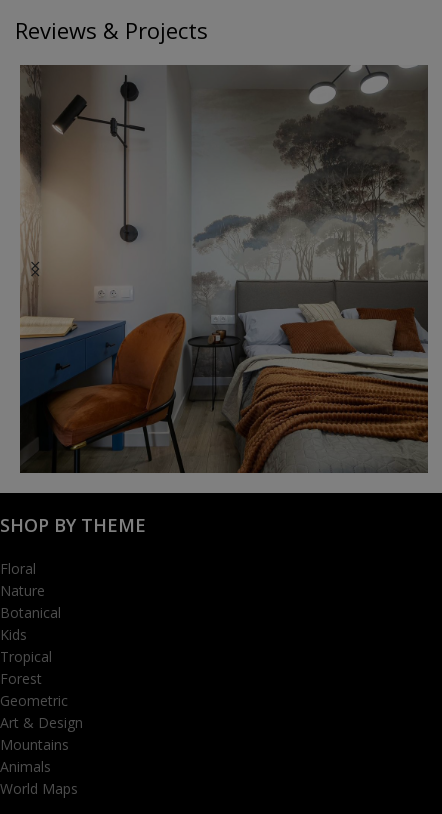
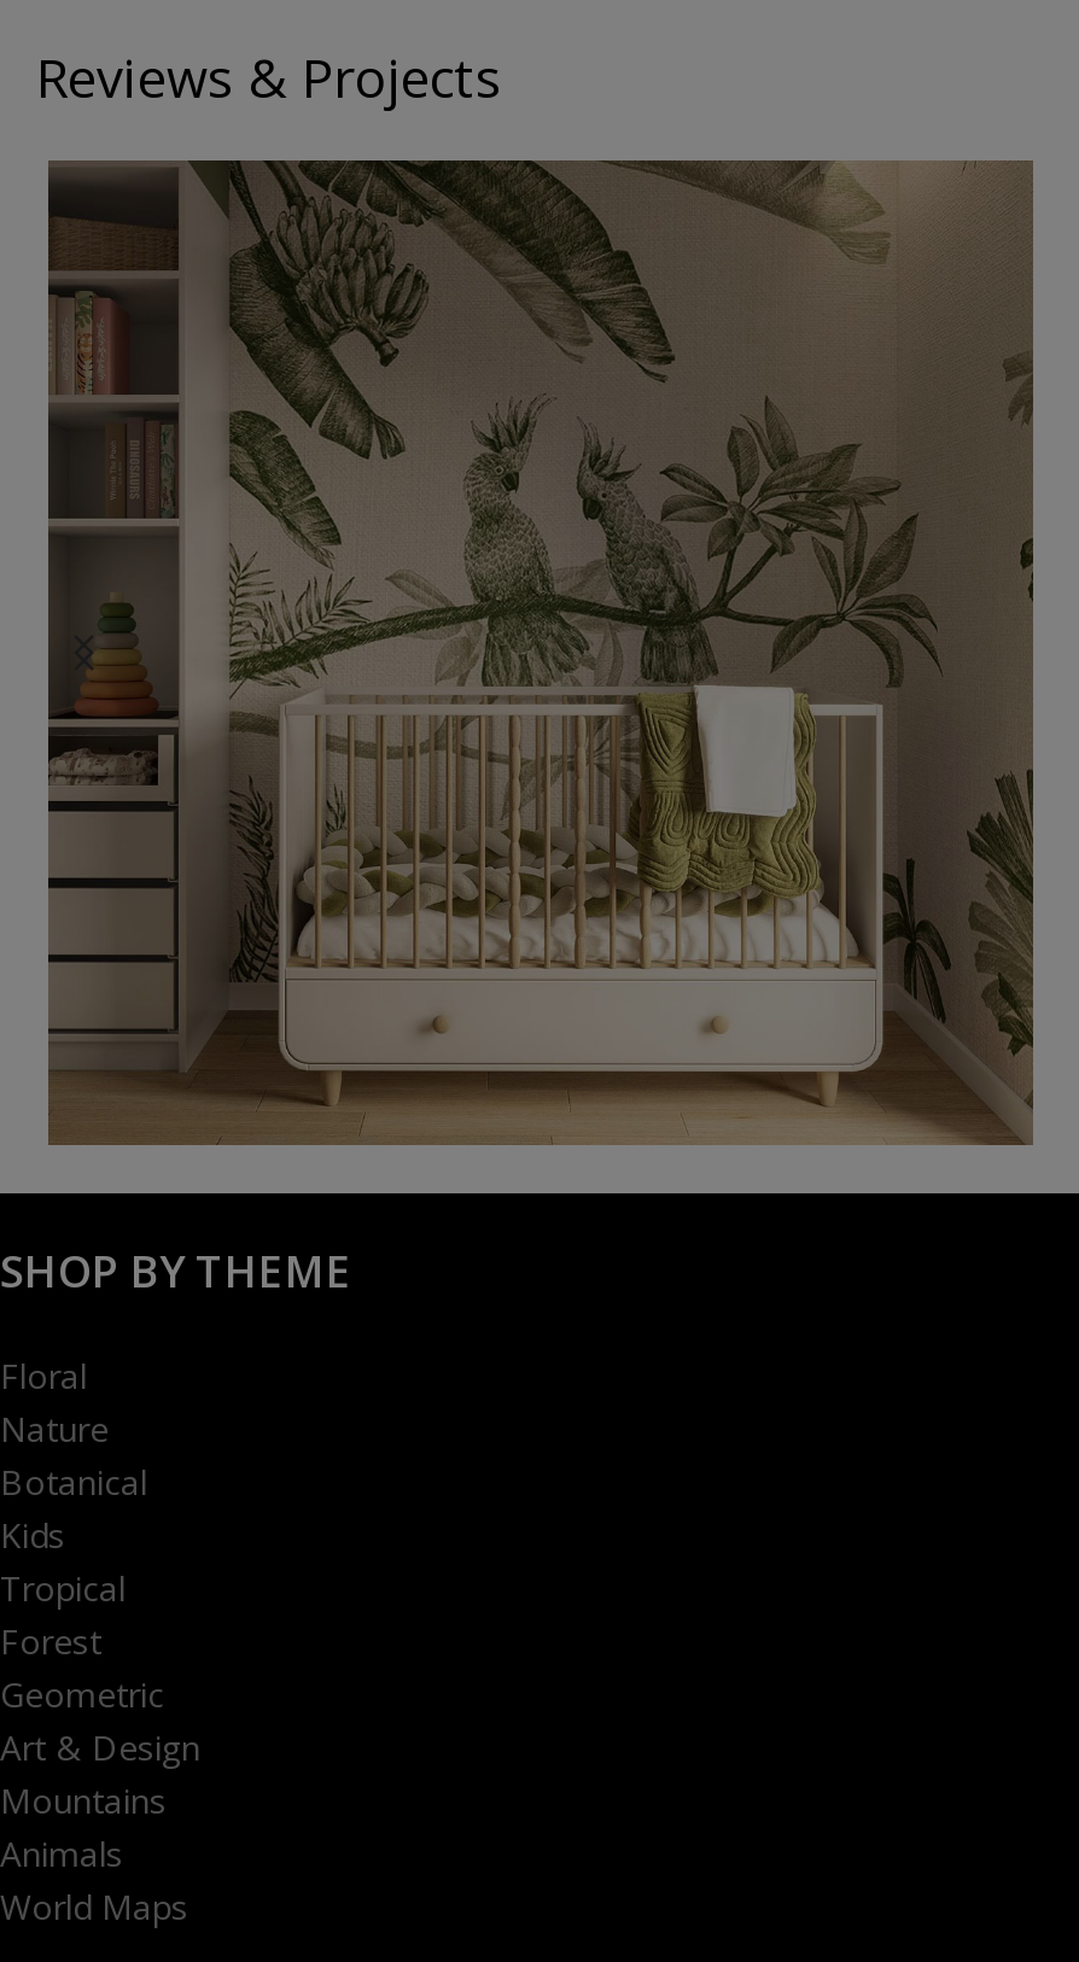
- [image]
+ [image]
